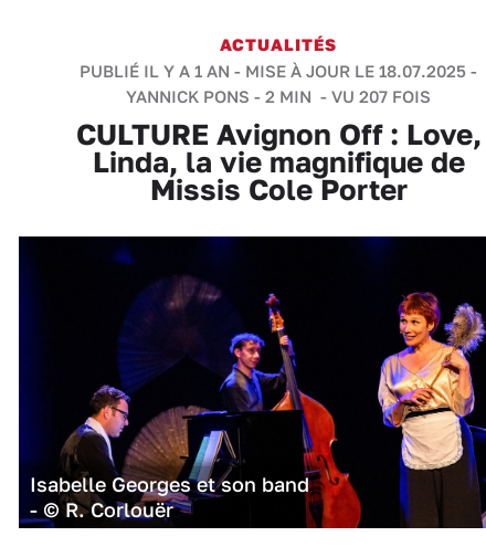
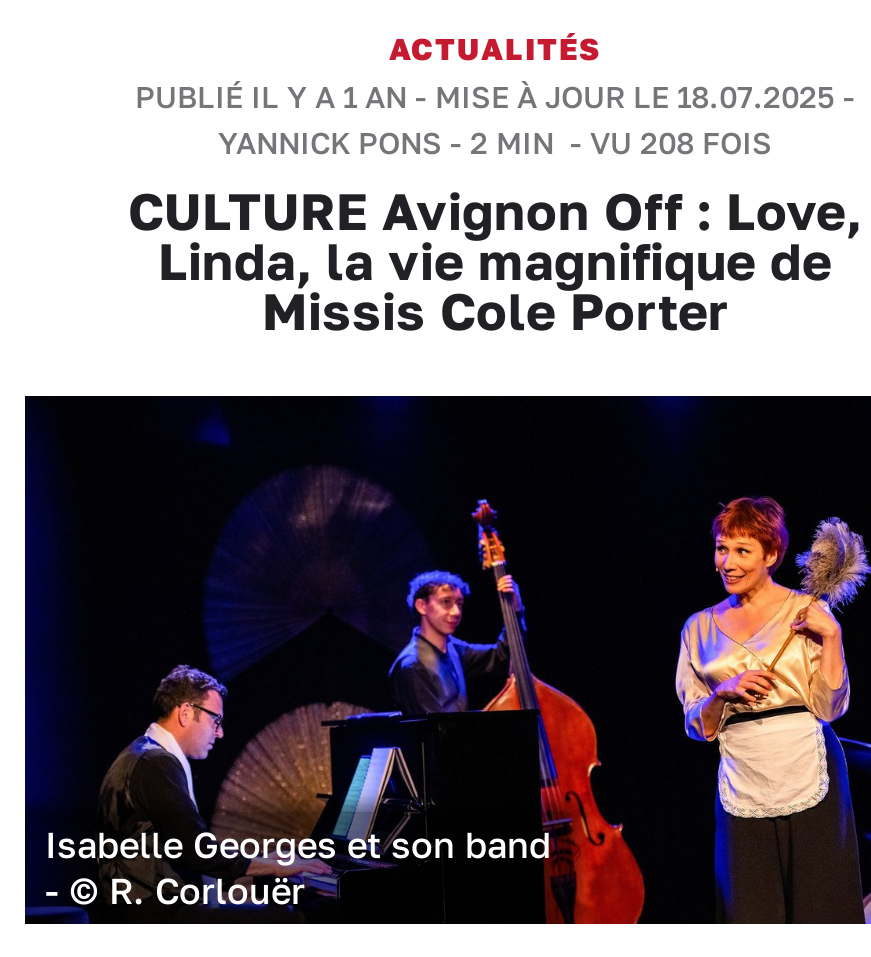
- YANNICK PONS - 2 MIN - VU 207 FOIS
+ YANNICK PONS - 2 MIN - VU 208 FOIS
